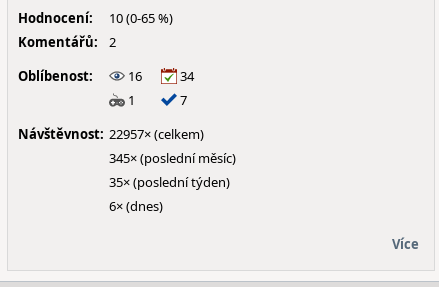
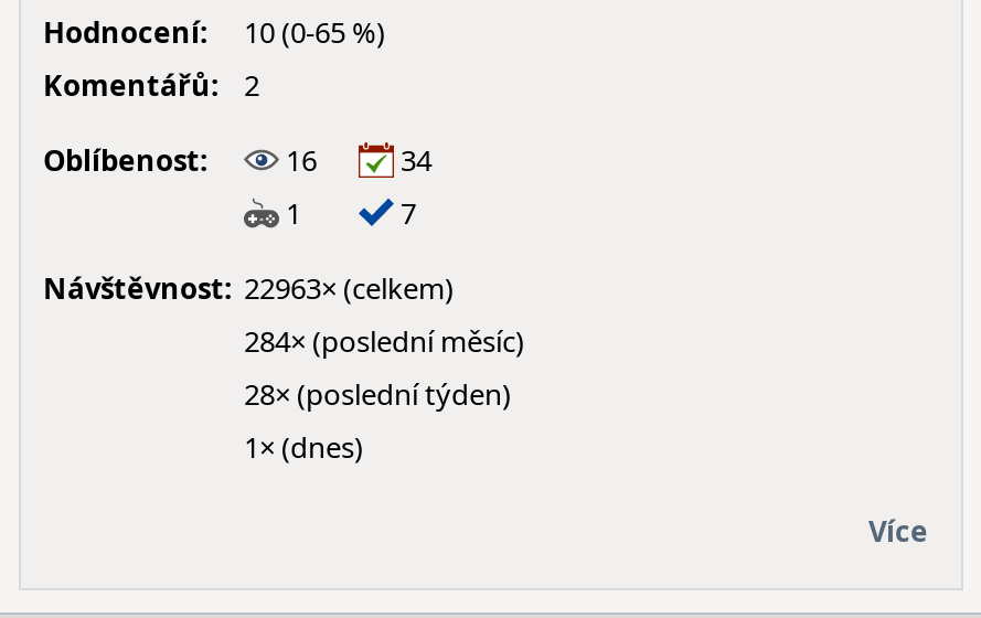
- Návštěvnost: 22957× (celkem)
+ Návštěvnost: 22963× (celkem)

- 345× (poslední měsíc)
+ 284× (poslední měsíc)

- 35× (poslední týden)
+ 28× (poslední týden)

- 6× (dnes)
+ 1× (dnes)
